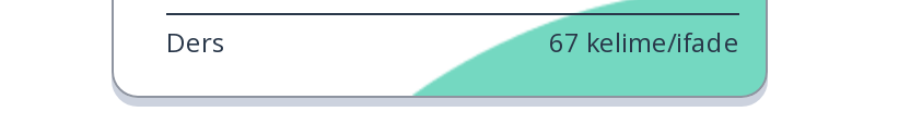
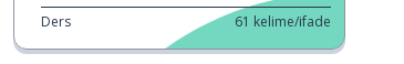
- 67 kelime/ifade
+ 61 kelime/ifade
